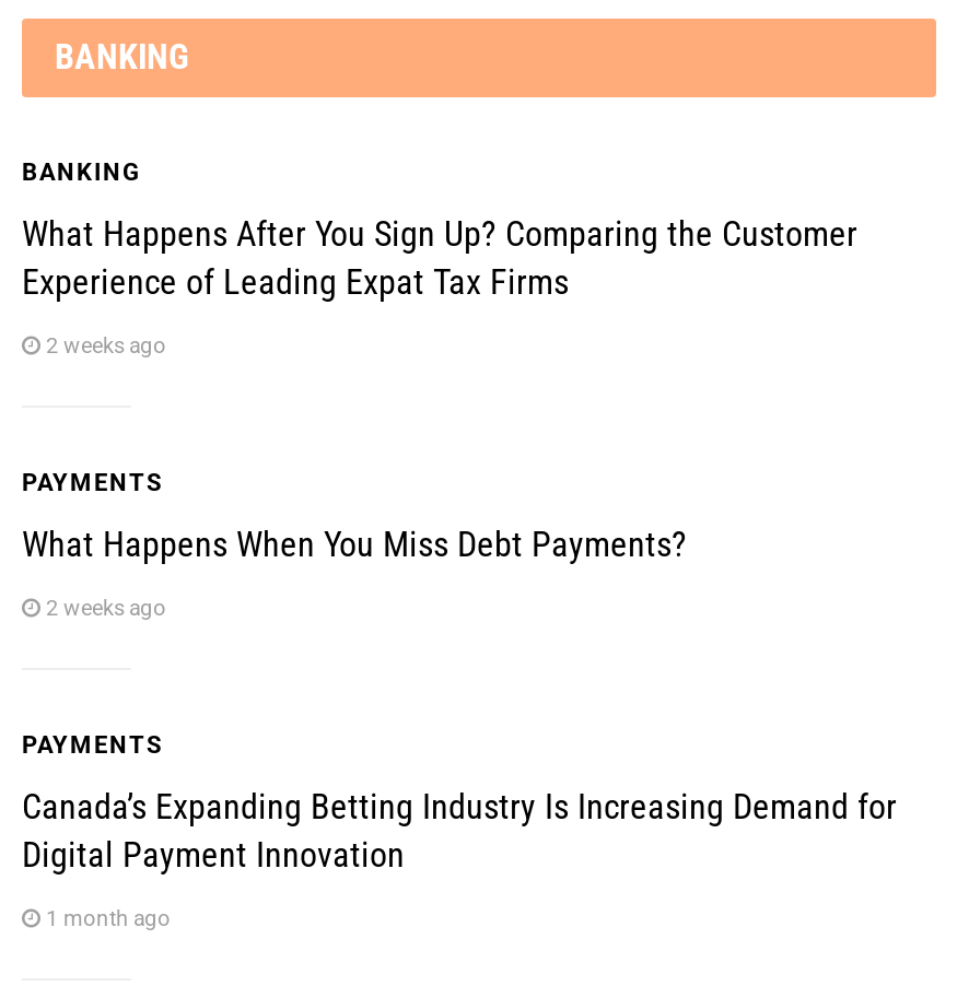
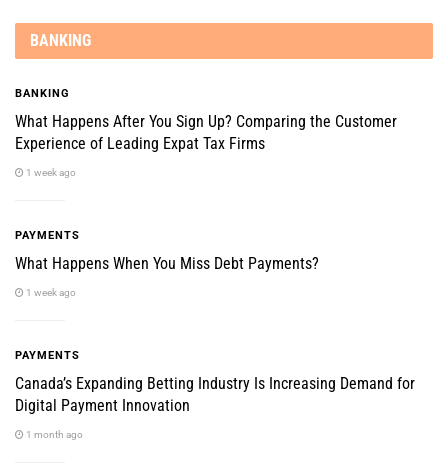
- 2 weeks ago
+ 1 week ago

- 2 weeks ago
+ 1 week ago
